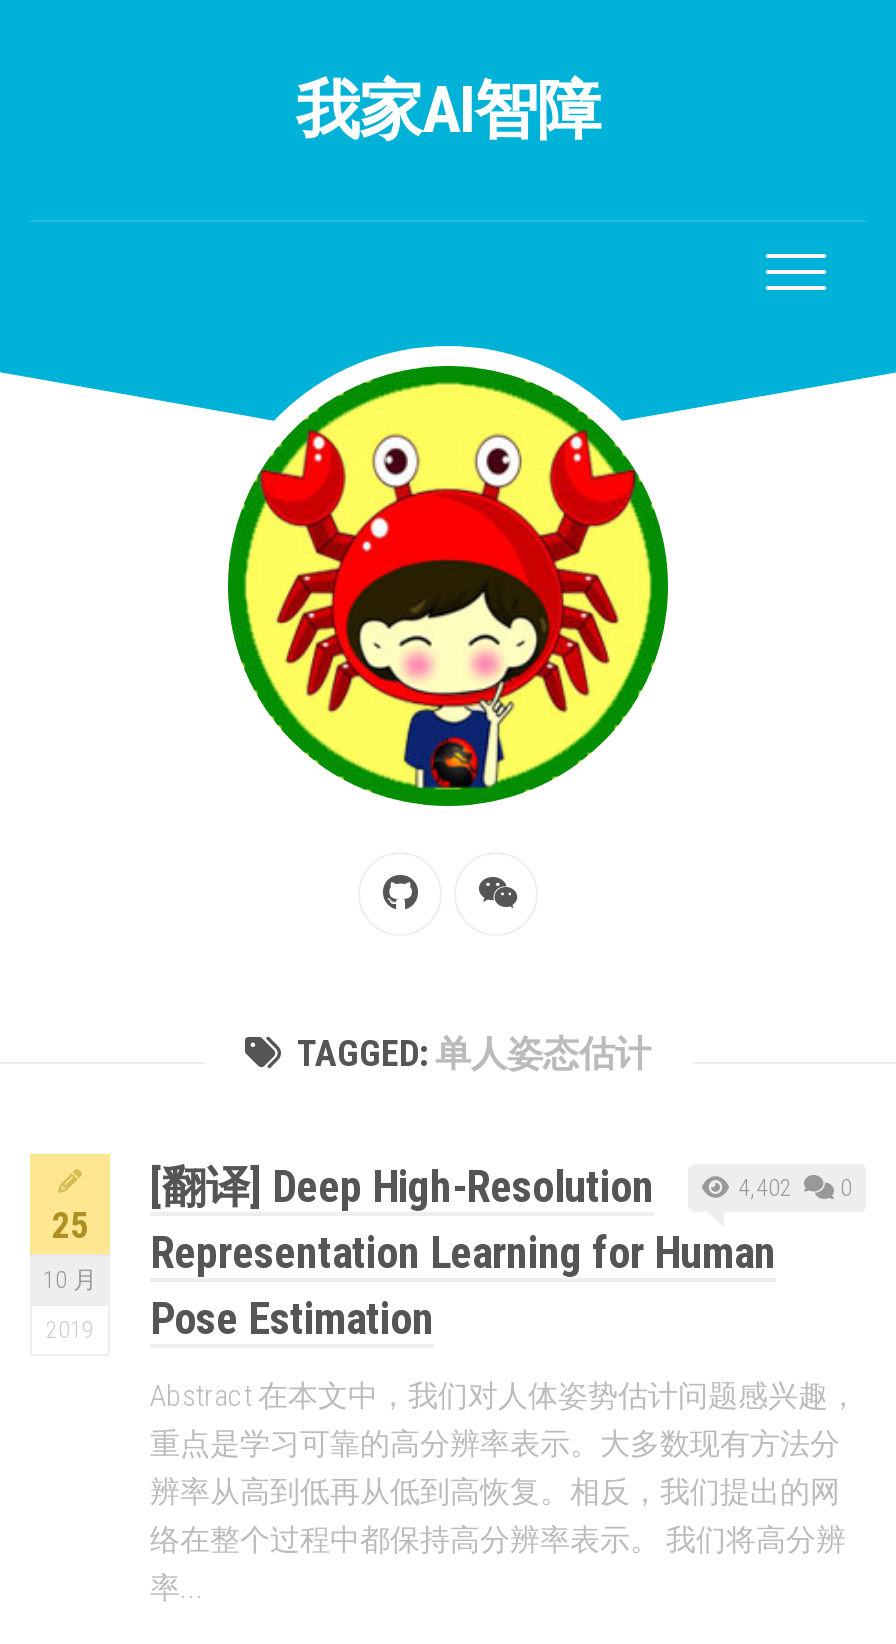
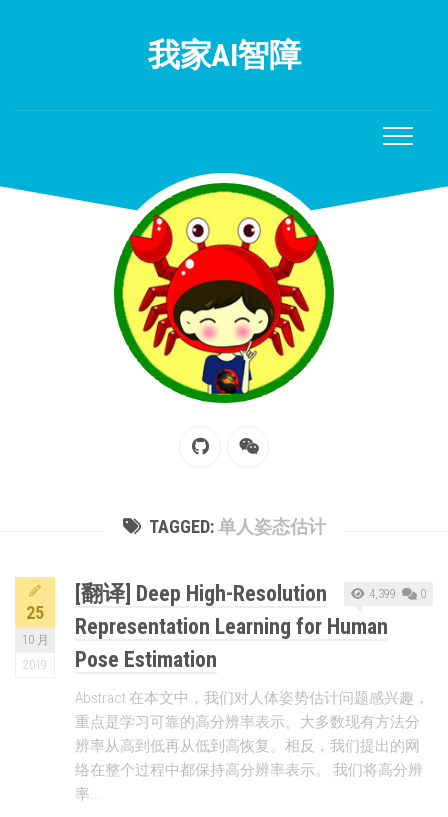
- 4,402 0
+ 4,399 0
